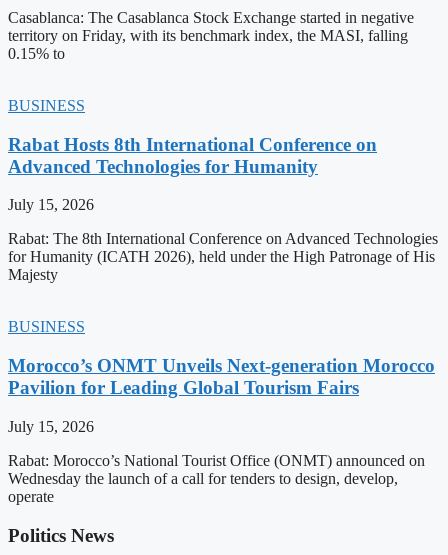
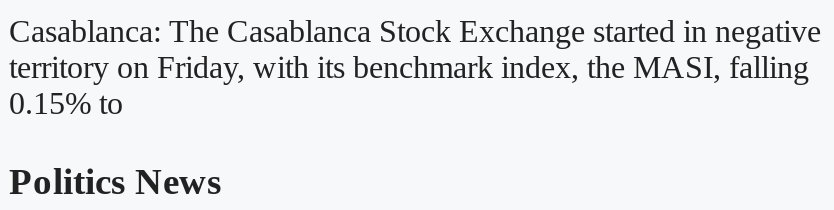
- BUSINESS
- Rabat Hosts 8th International Conference on
- Advanced Technologies for Humanity
- July 15, 2026
- Rabat: The 8th International Conference on Advanced Technologies
- for Humanity (ICATH 2026), held under the High Patronage of His
- Majesty
- BUSINESS
- Morocco’s ONMT Unveils Next-generation Morocco
- Pavilion for Leading Global Tourism Fairs
- July 15, 2026
- Rabat: Morocco’s National Tourist Office (ONMT) announced on
- Wednesday the launch of a call for tenders to design, develop,
- operate
